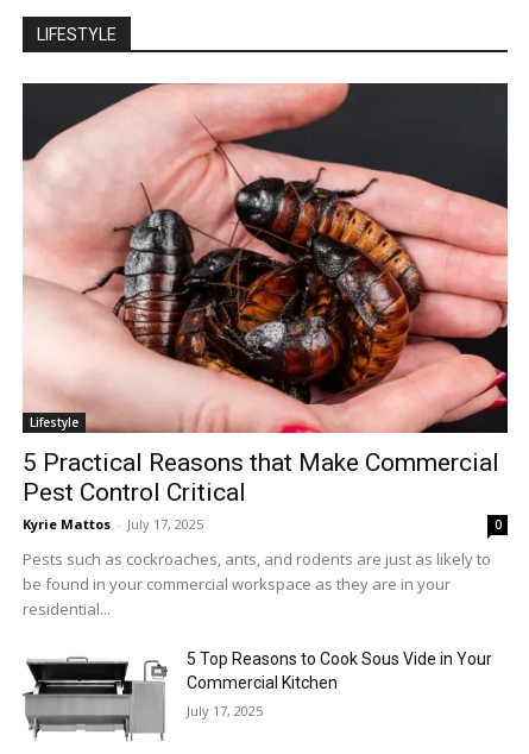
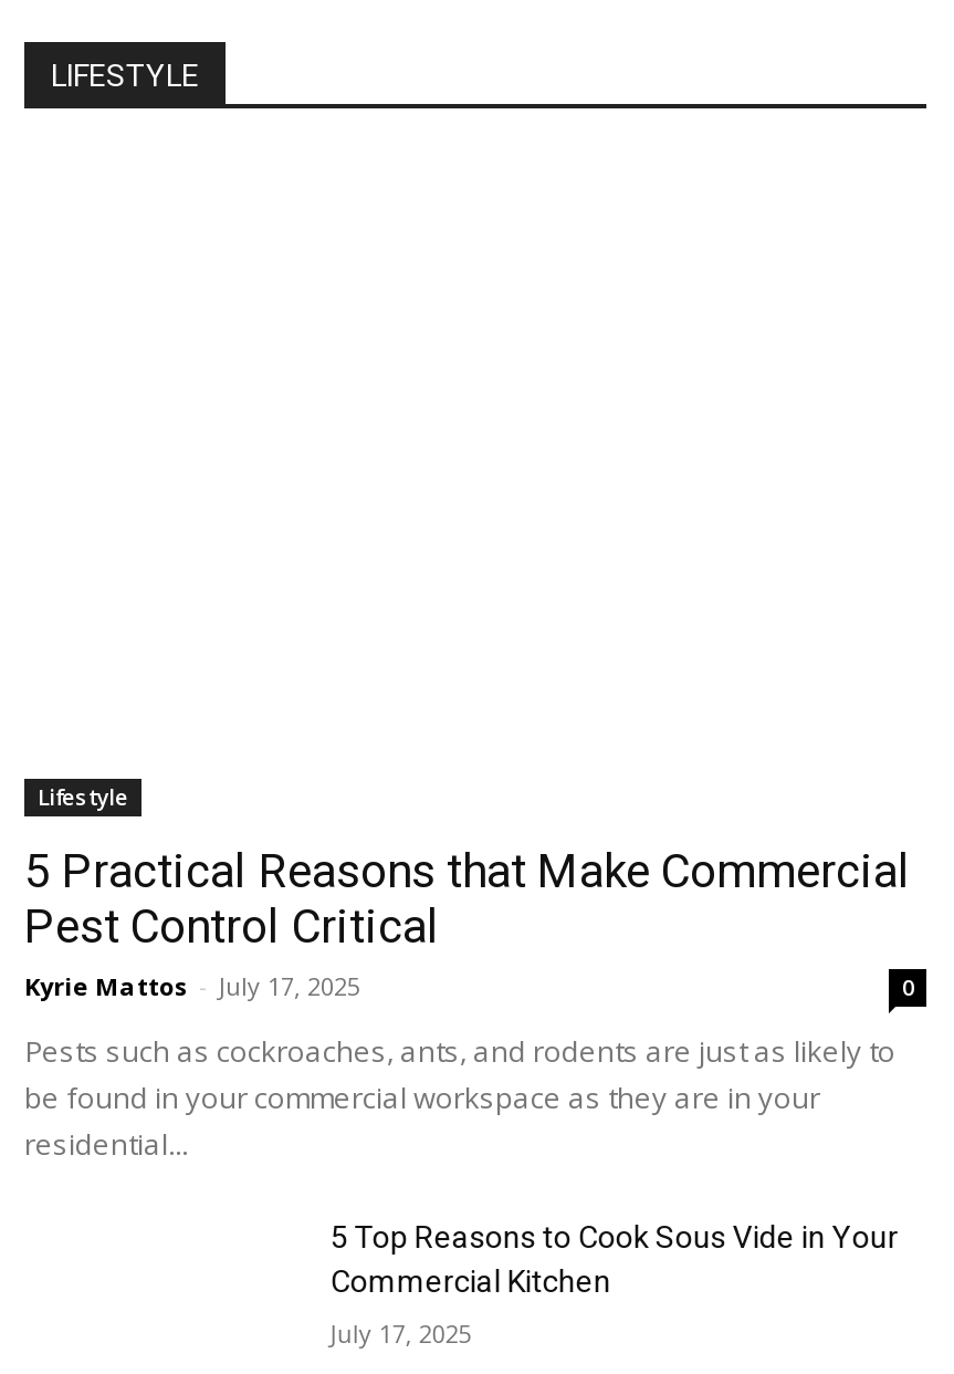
- [image]

- [image]
